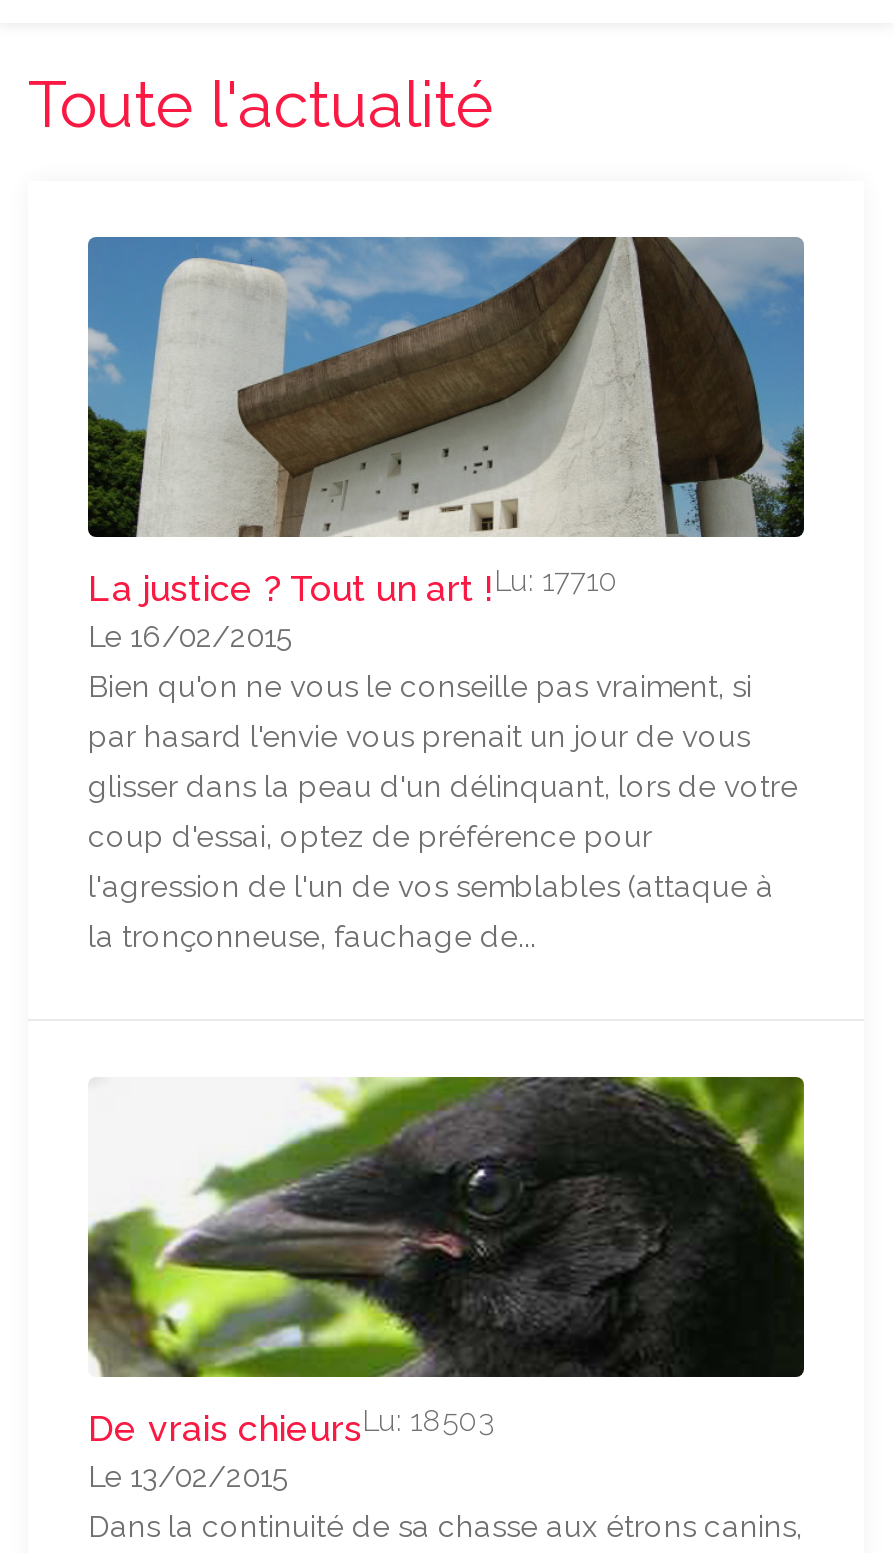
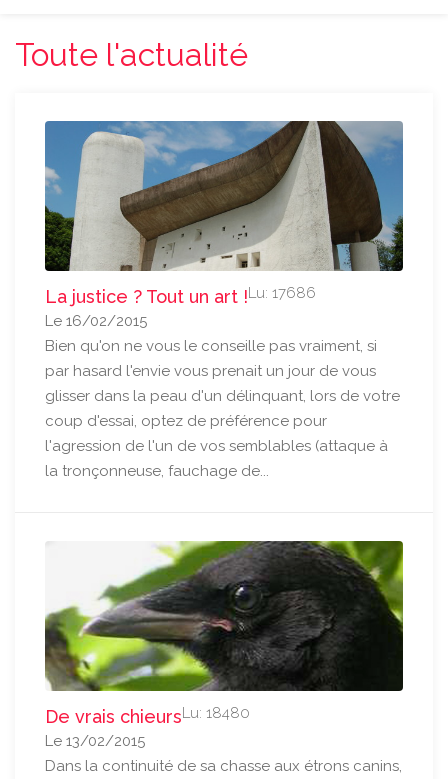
- La justice ? Tout un art ! Lu: 17710
+ La justice ? Tout un art ! Lu: 17686

- De vrais chieursLu: 18503
+ De vrais chieursLu: 18480
